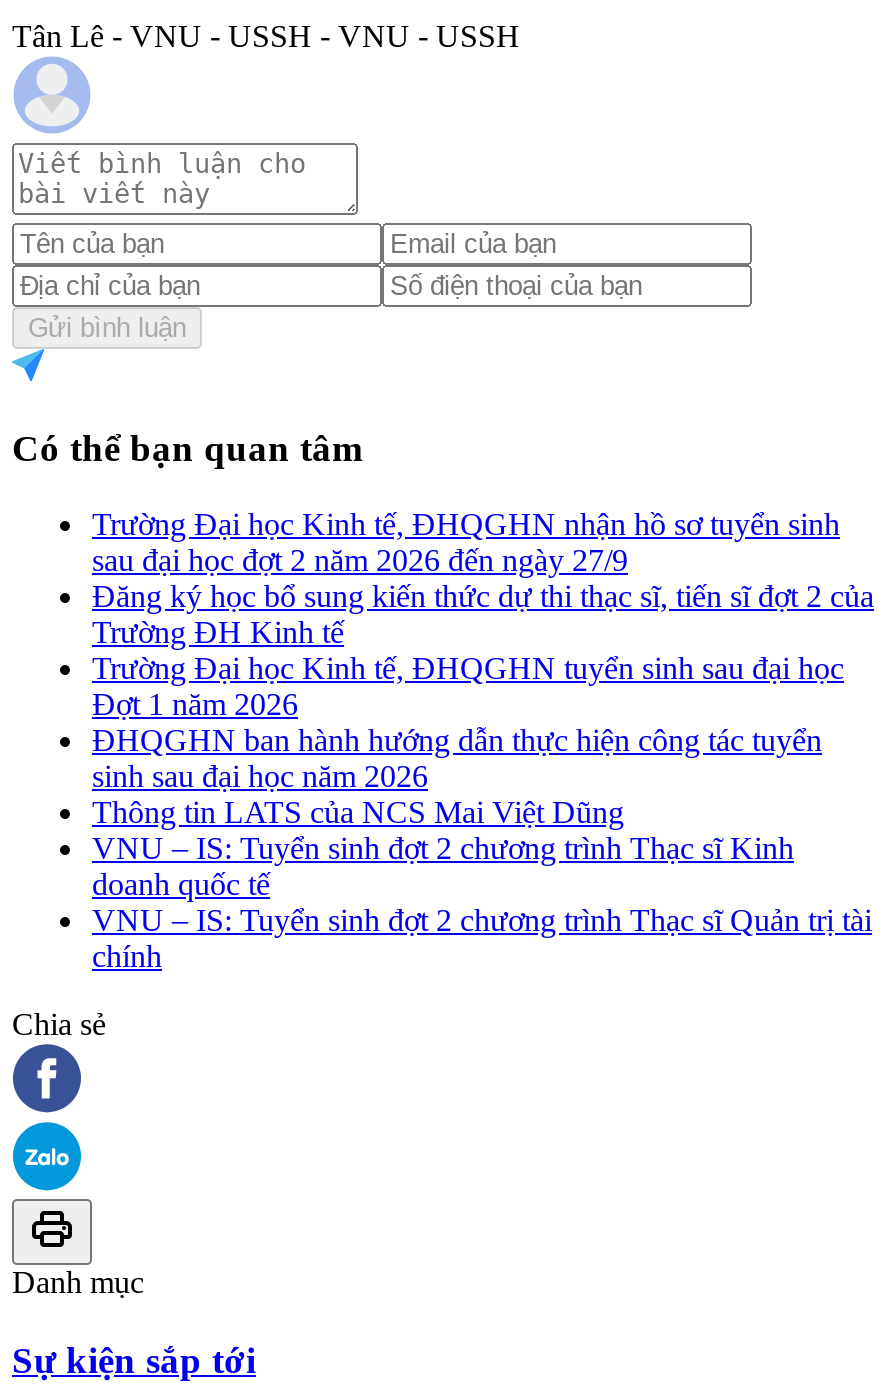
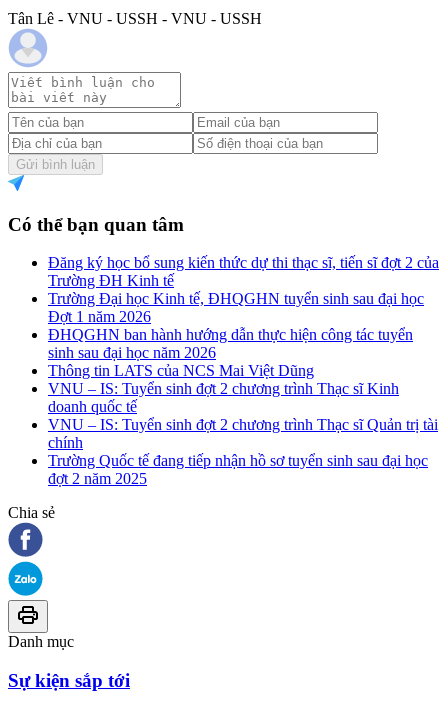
- Trường Đại học Kinh tế, ĐHQGHN nhận hồ sơ tuyển sinh
- sau đại học đợt 2 năm 2026 đến ngày 27/9

moved up: Đăng ký học bổ sung kiến thức dự thi thạc sĩ, tiến sĩ đợt 2 của | Trường ĐH Kinh tế | Trường Đại học Kinh tế, ĐHQGHN tuyển sinh sau đại học | ... | VNU – IS: Tuyển sinh đợt 2 chương trình Thạc sĩ Quản trị tài | chính

+ Trường Quốc tế đang tiếp nhận hồ sơ tuyển sinh sau đại học
+ đợt 2 năm 2025
